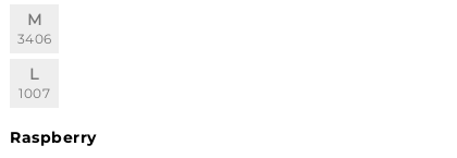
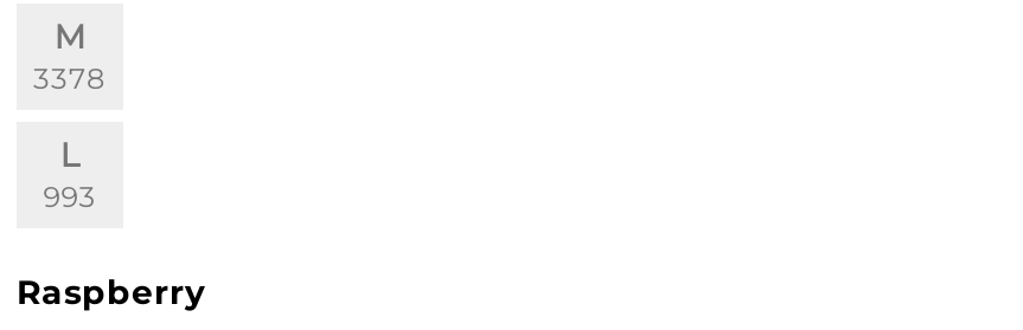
- 3406
+ 3378

- 1007
+ 993
